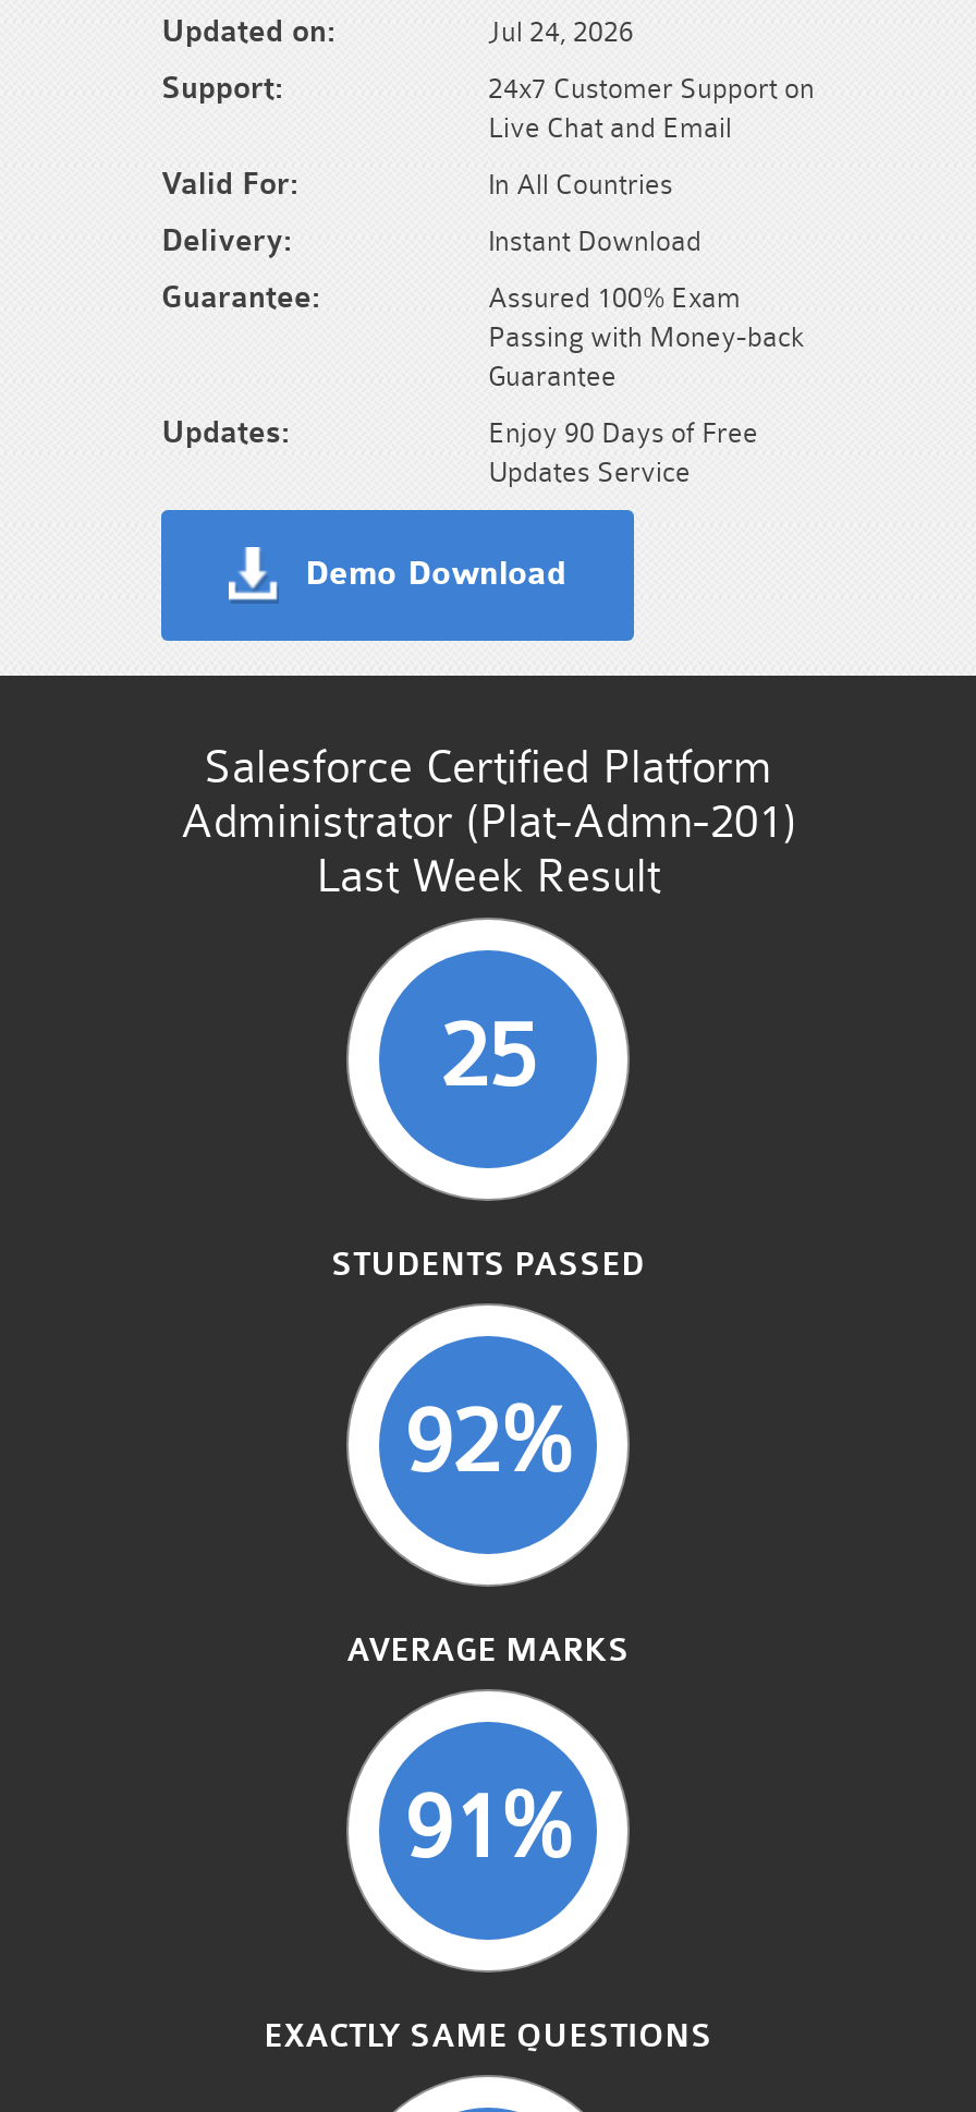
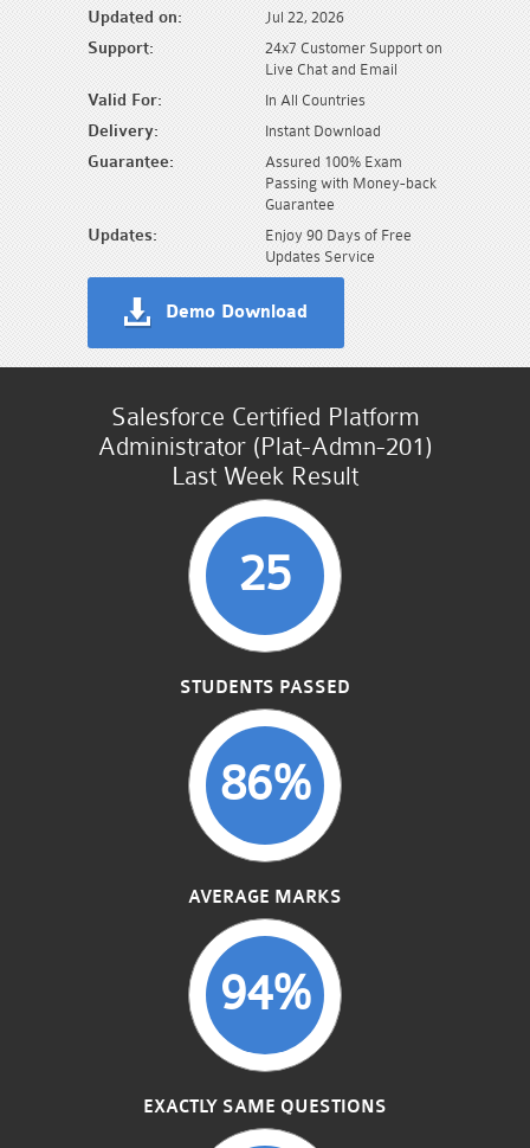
- Jul 24, 2026
+ Jul 22, 2026

- 92%
+ 86%

- 91%
+ 94%
